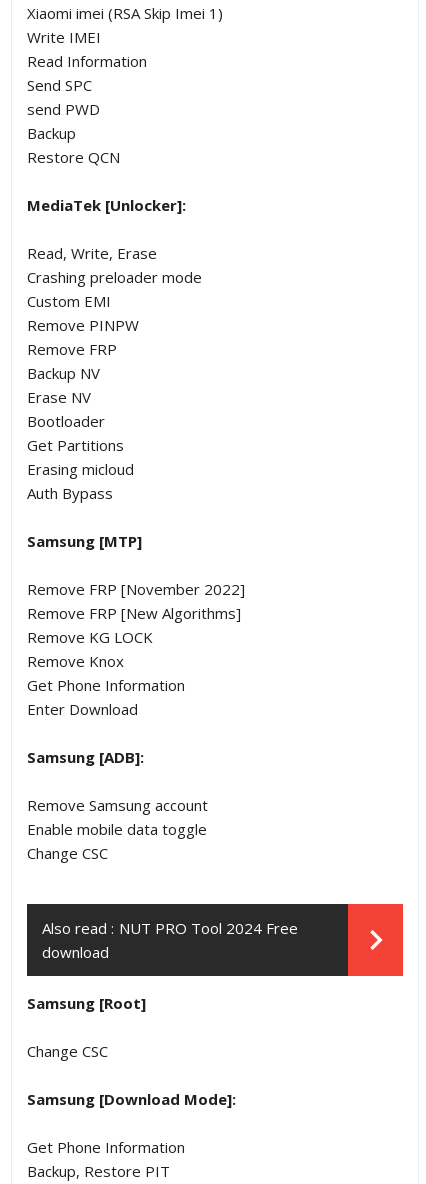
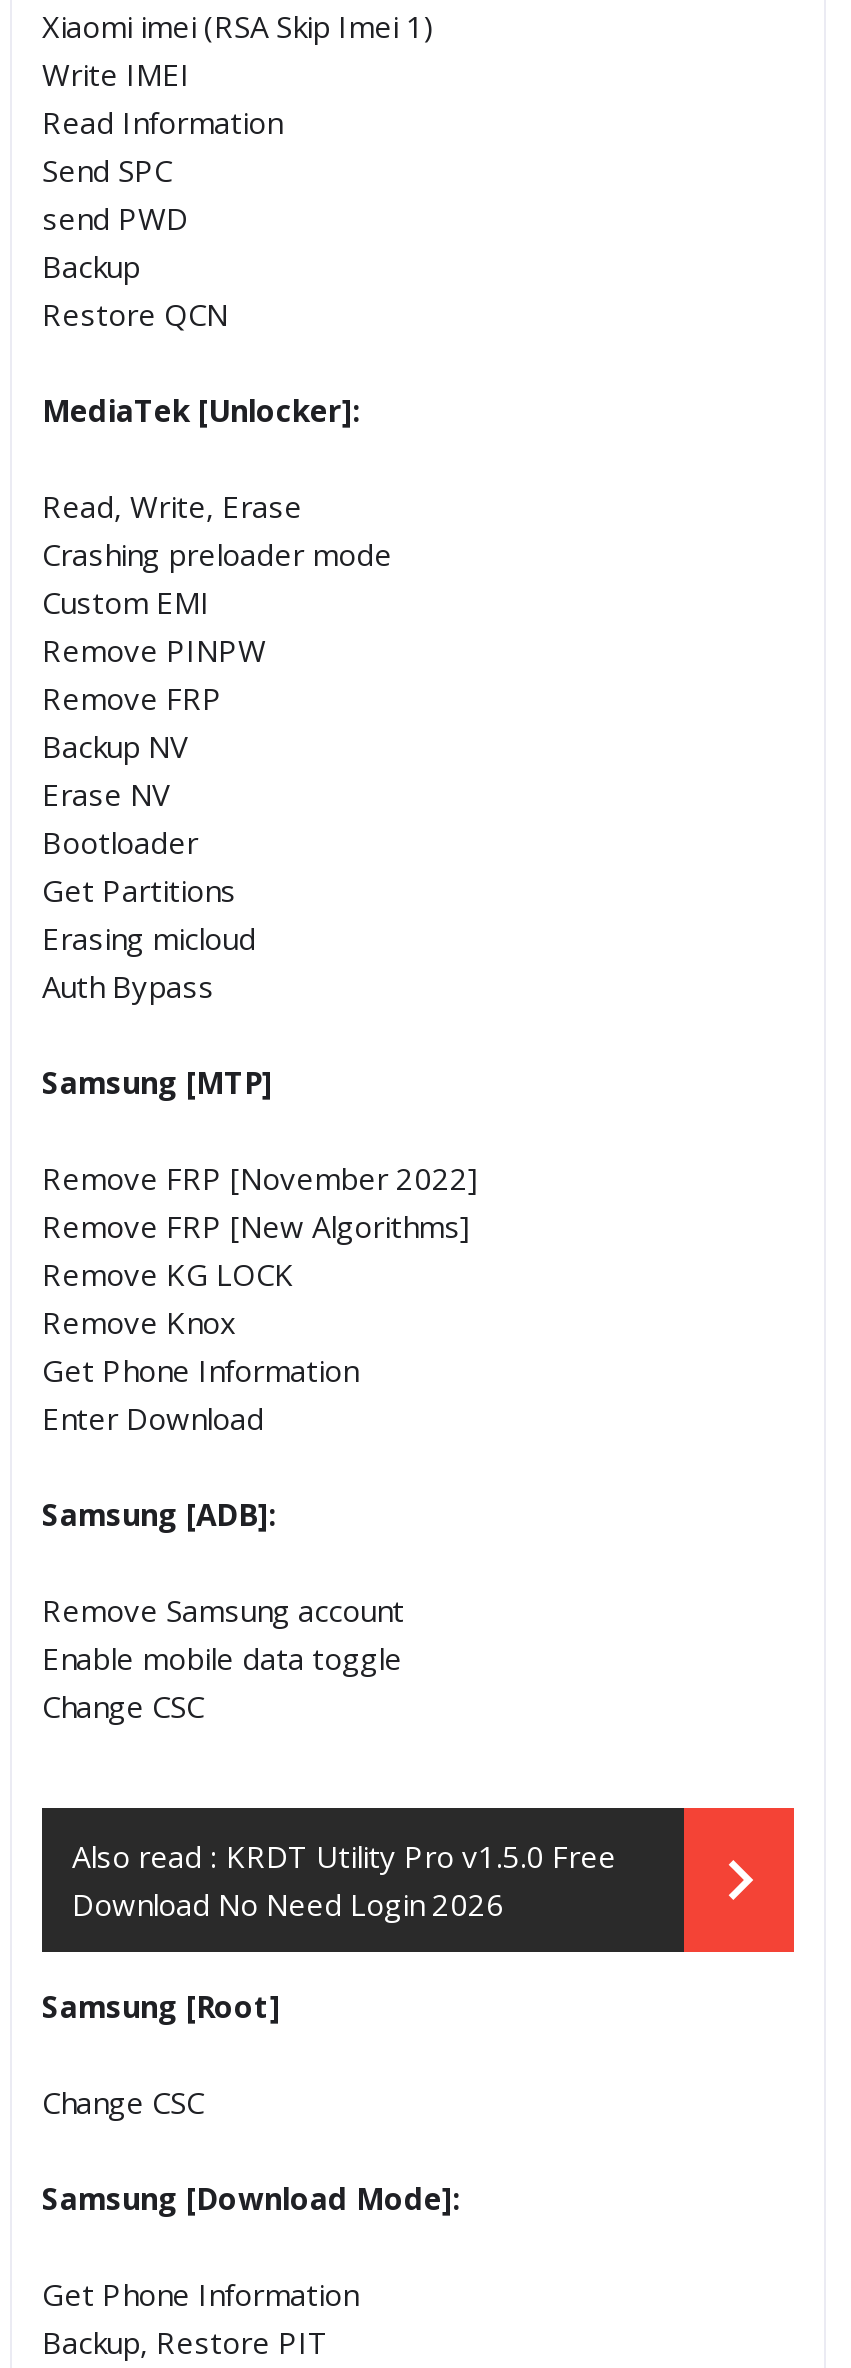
- Also read : NUT PRO Tool 2024 Free
- download
+ Also read : KRDT Utility Pro v1.5.0 Free
+ Download No Need Login 2026
